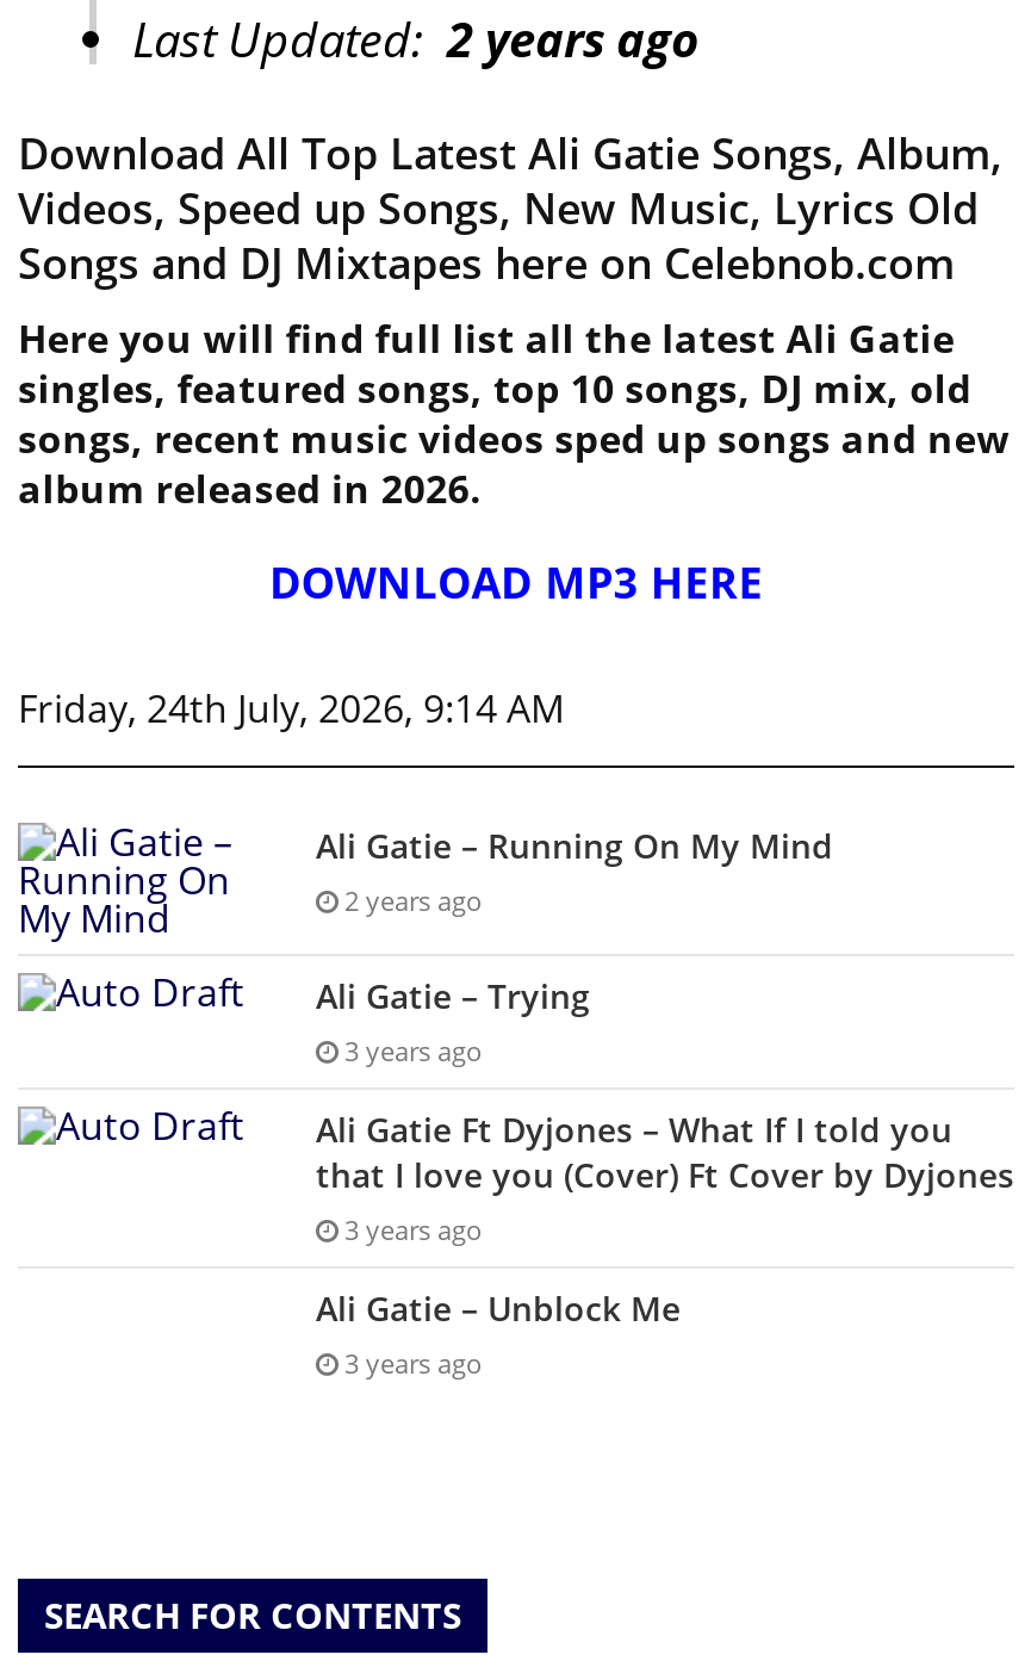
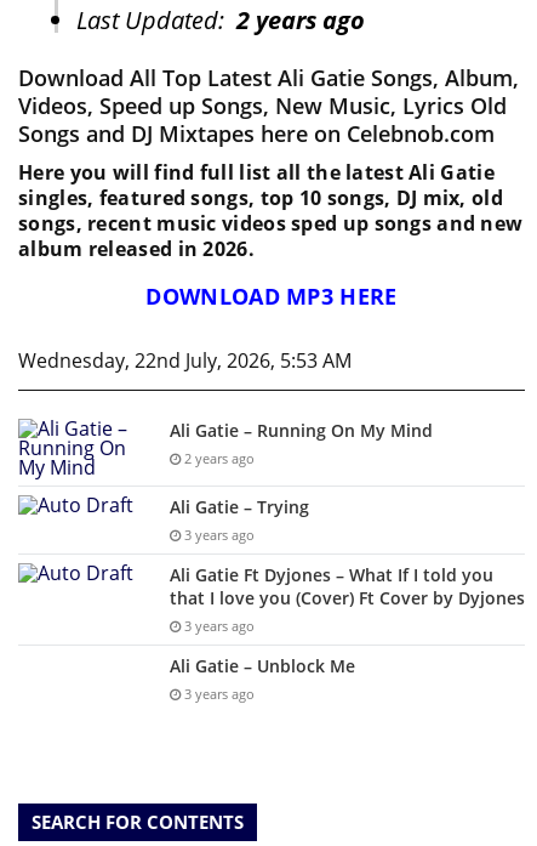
- Friday, 24th July, 2026, 9:14 AM
+ Wednesday, 22nd July, 2026, 5:53 AM
